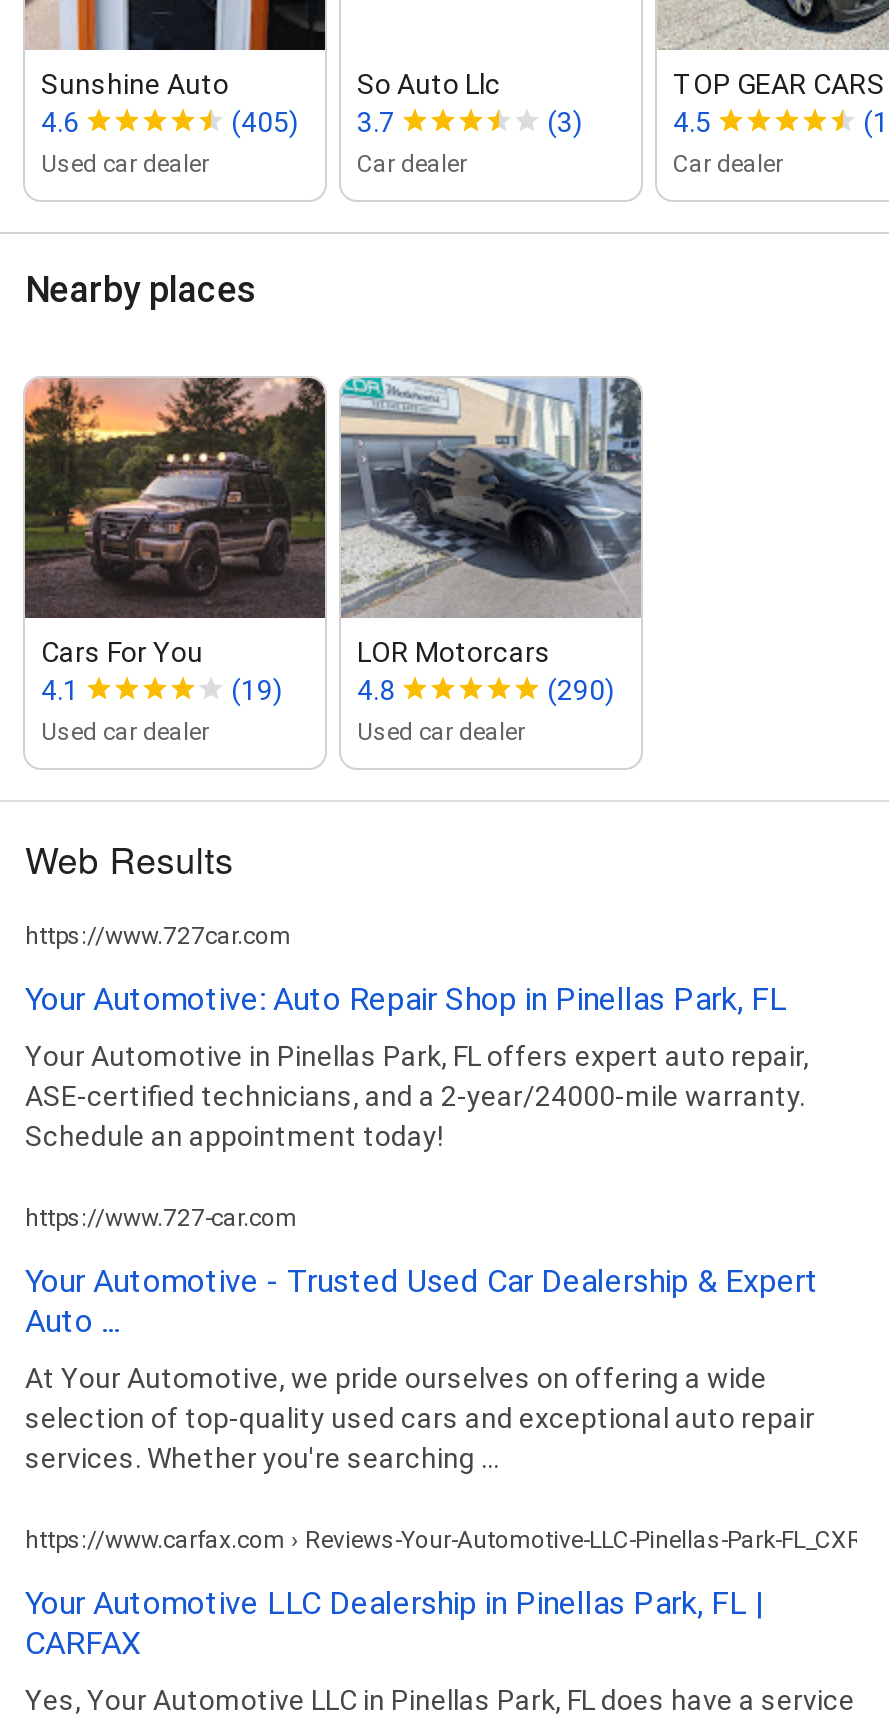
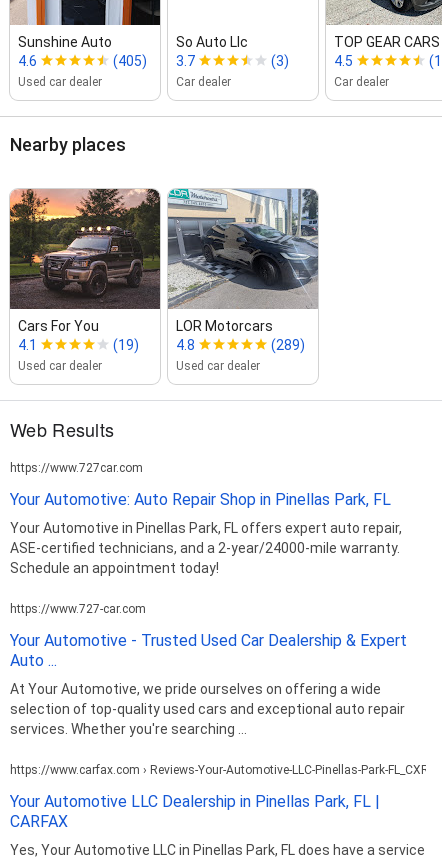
- (290)
+ (289)
